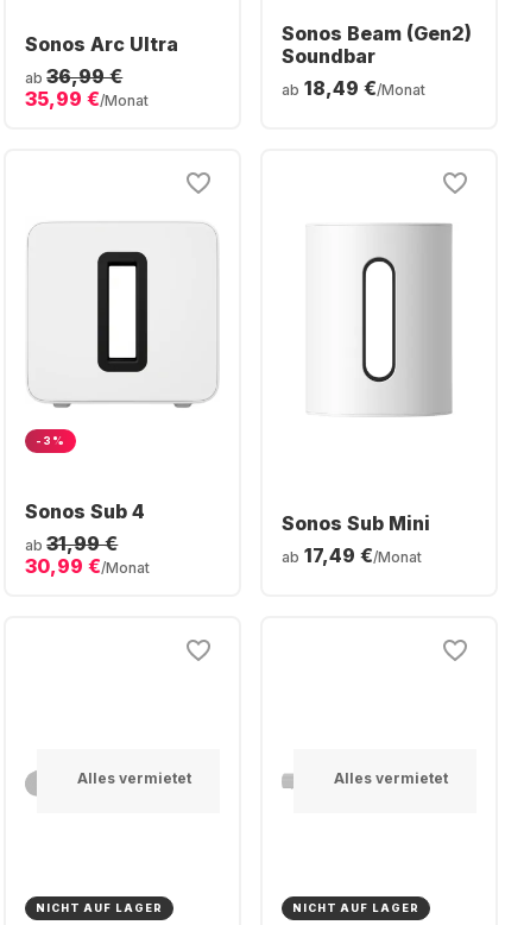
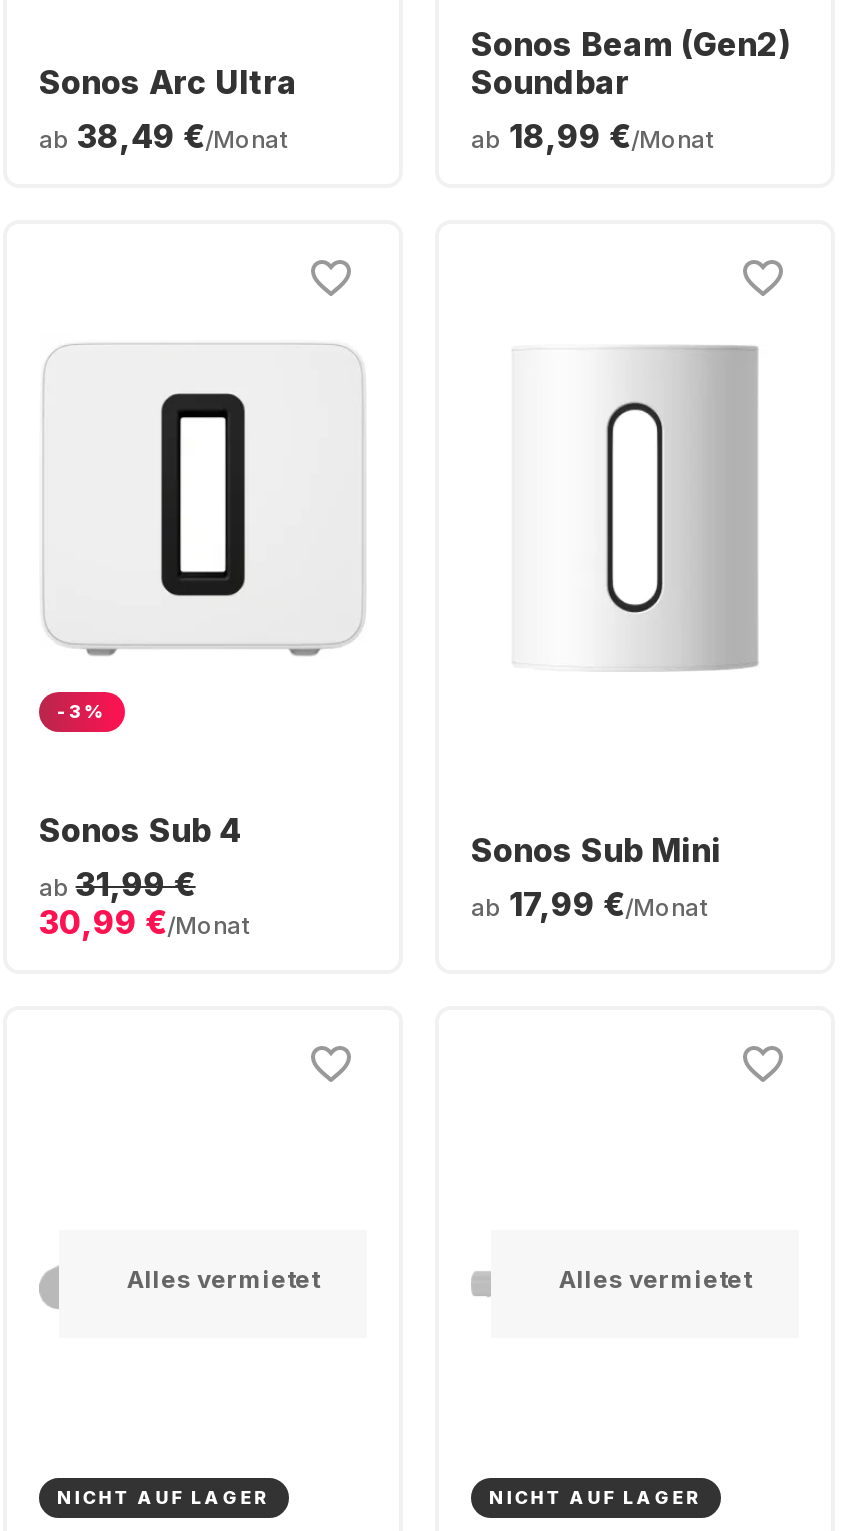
- ab 36,99 €
- 35,99 €/Monat
+ ab 38,49 €/Monat

- ab 18,49 €/Monat
+ ab 18,99 €/Monat

- ab 17,49 €/Monat
+ ab 17,99 €/Monat
